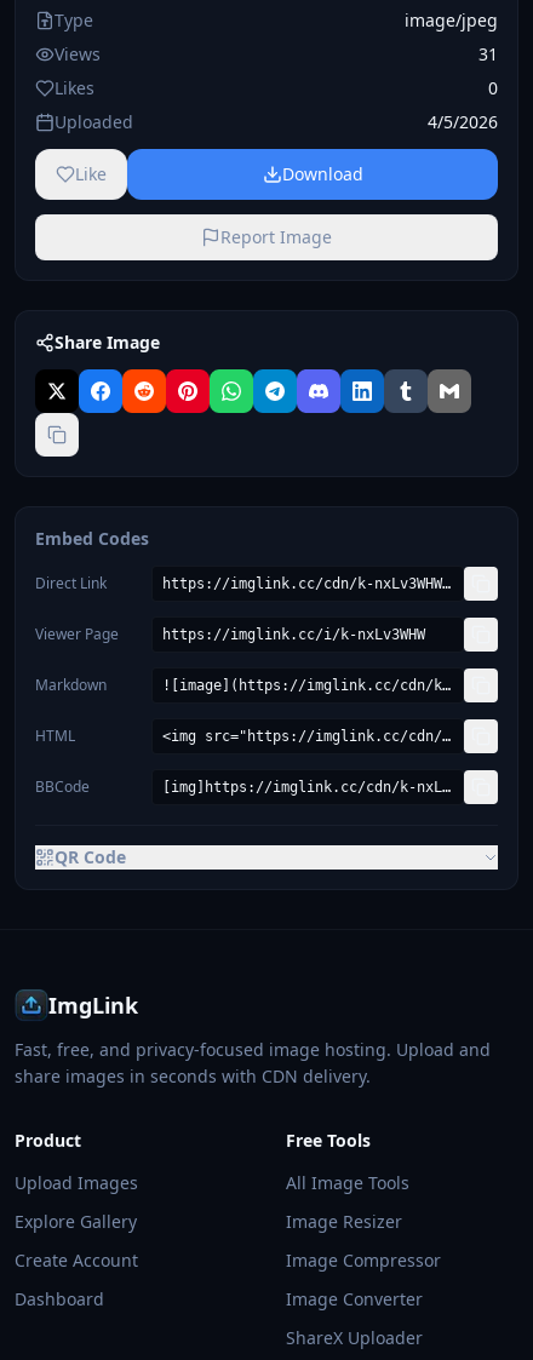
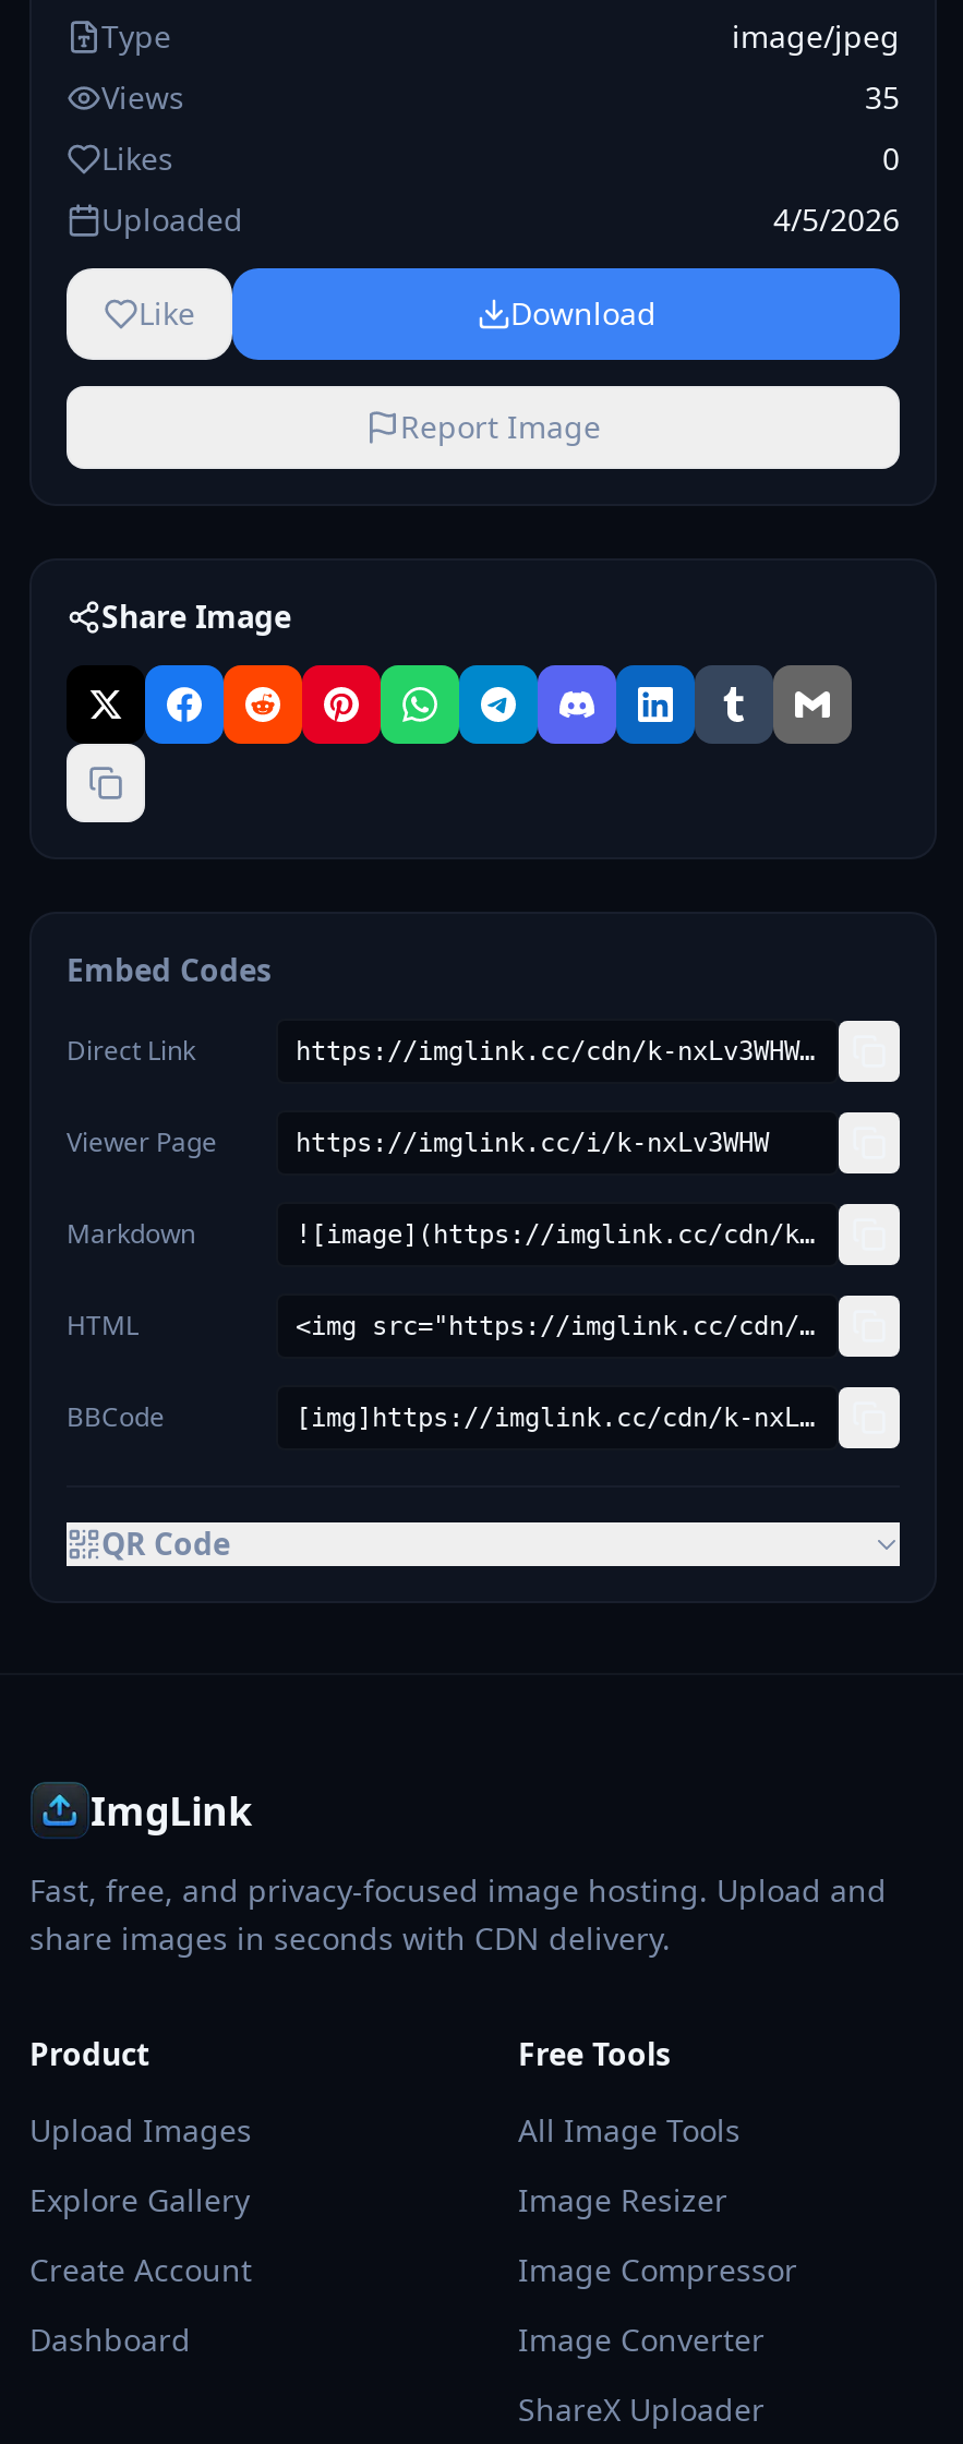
- 31
+ 35
